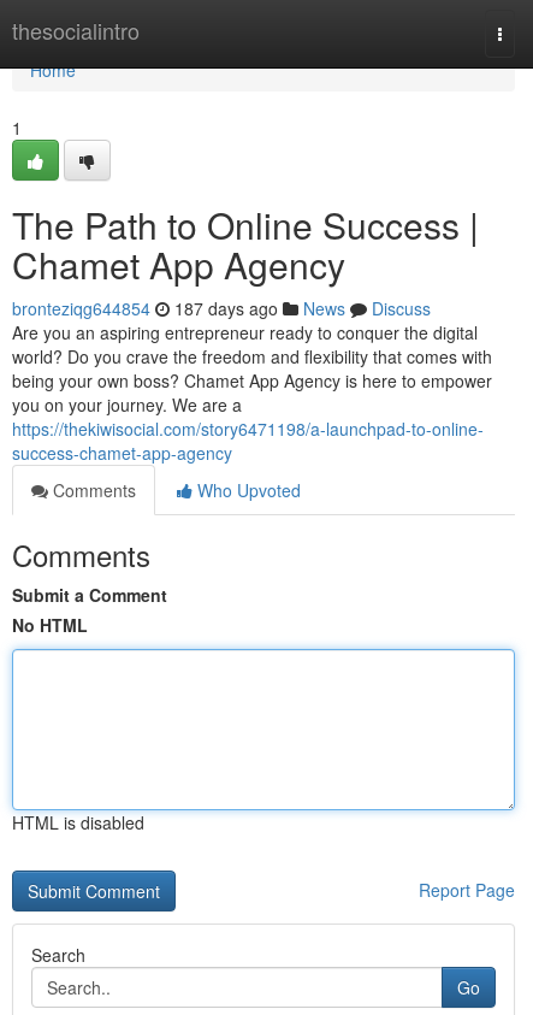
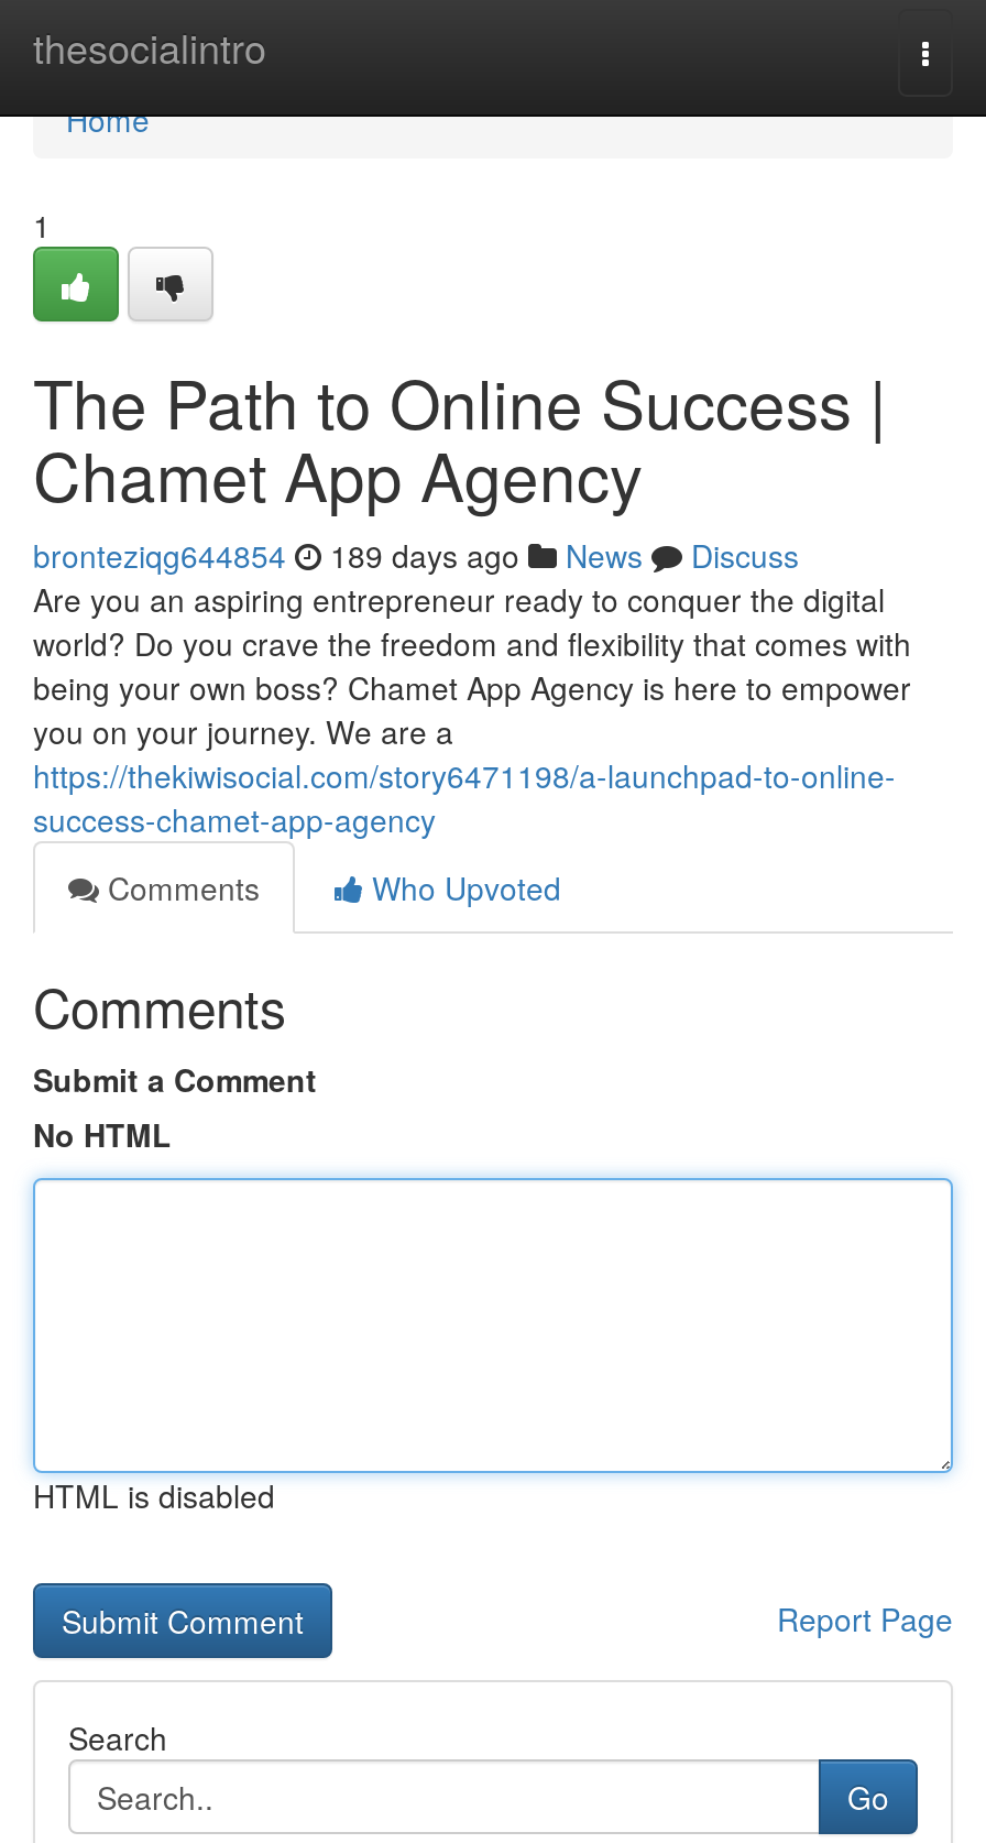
- bronteziqg644854 187 days ago News Discuss
+ bronteziqg644854 189 days ago News Discuss
